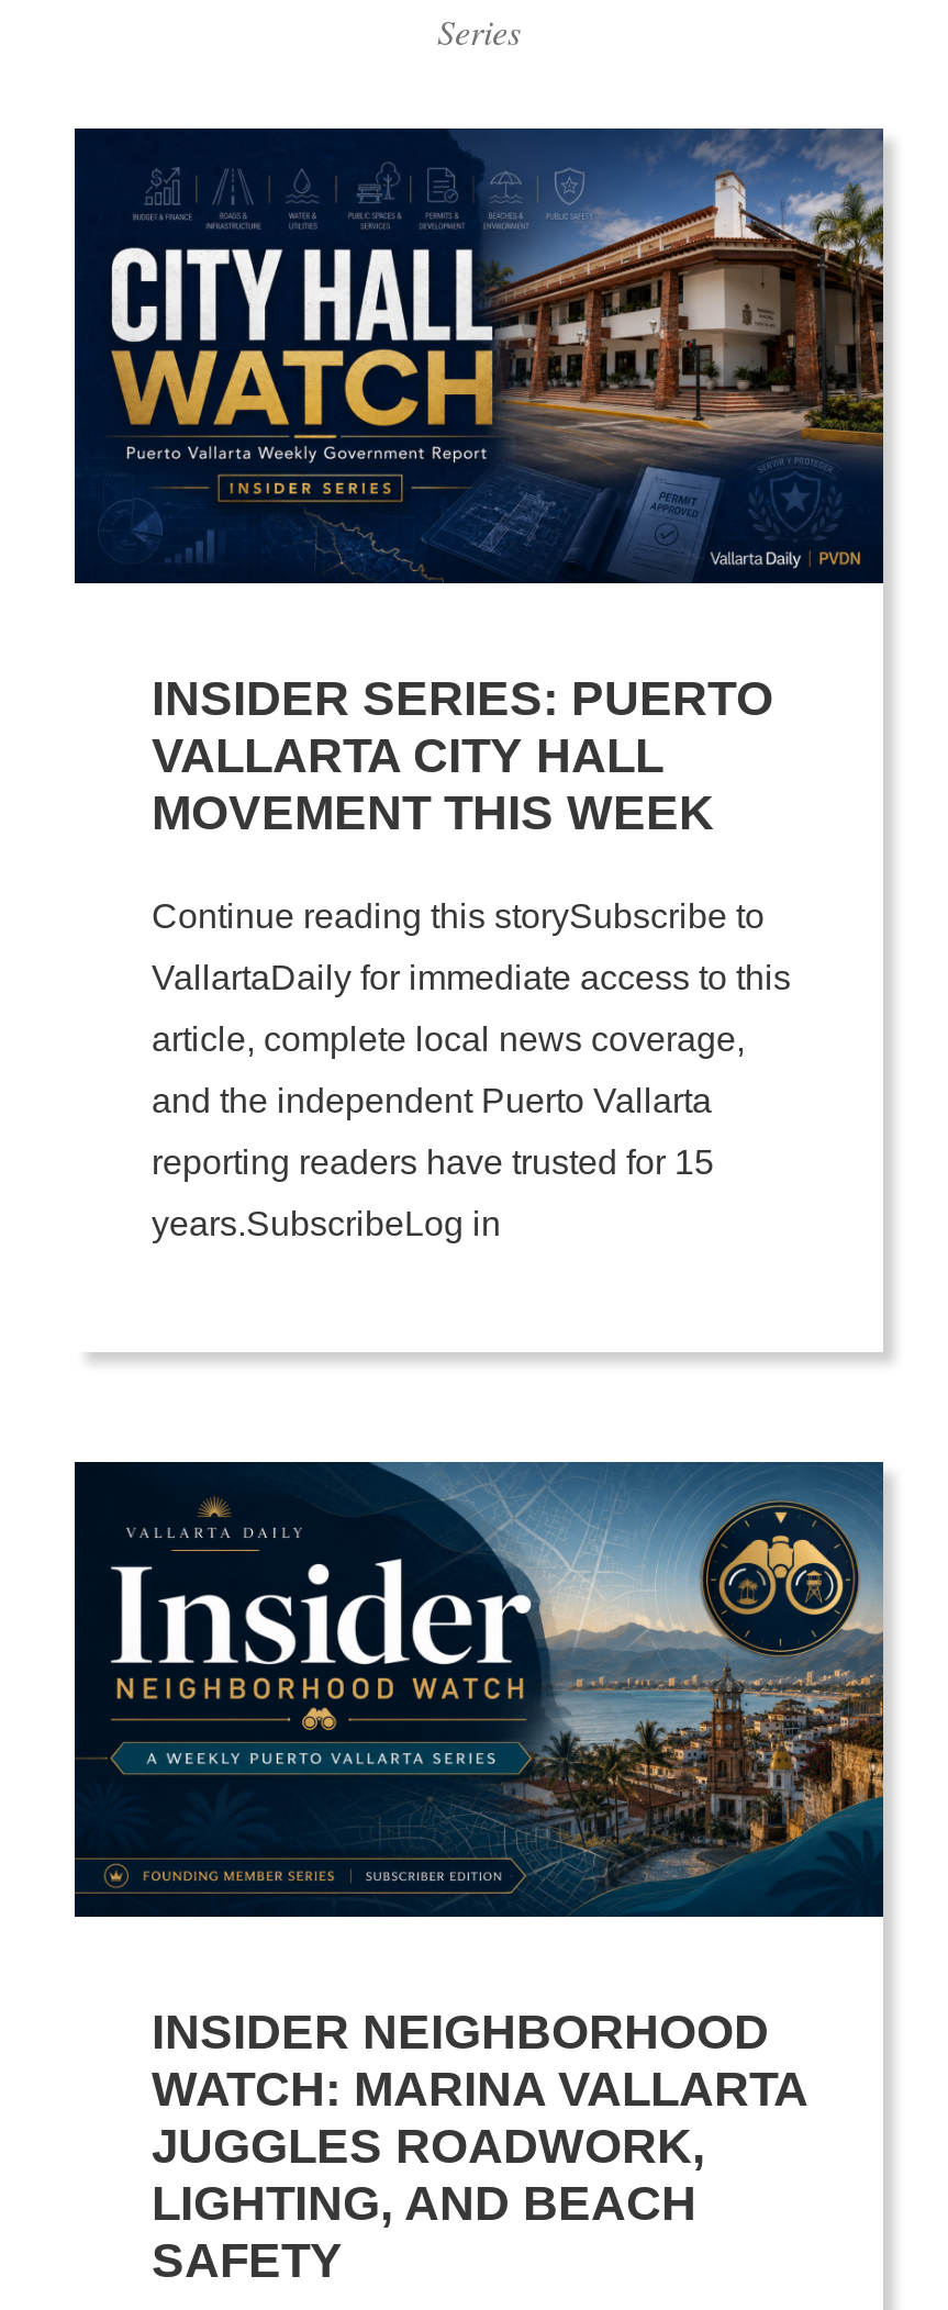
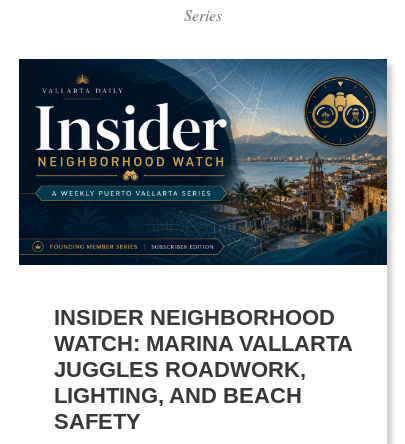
- [image]
- INSIDER SERIES: PUERTO
- VALLARTA CITY HALL
- MOVEMENT THIS WEEK
- Continue reading this storySubscribe to
- VallartaDaily for immediate access to this
- article, complete local news coverage,
- and the independent Puerto Vallarta
- reporting readers have trusted for 15
- years.SubscribeLog in
